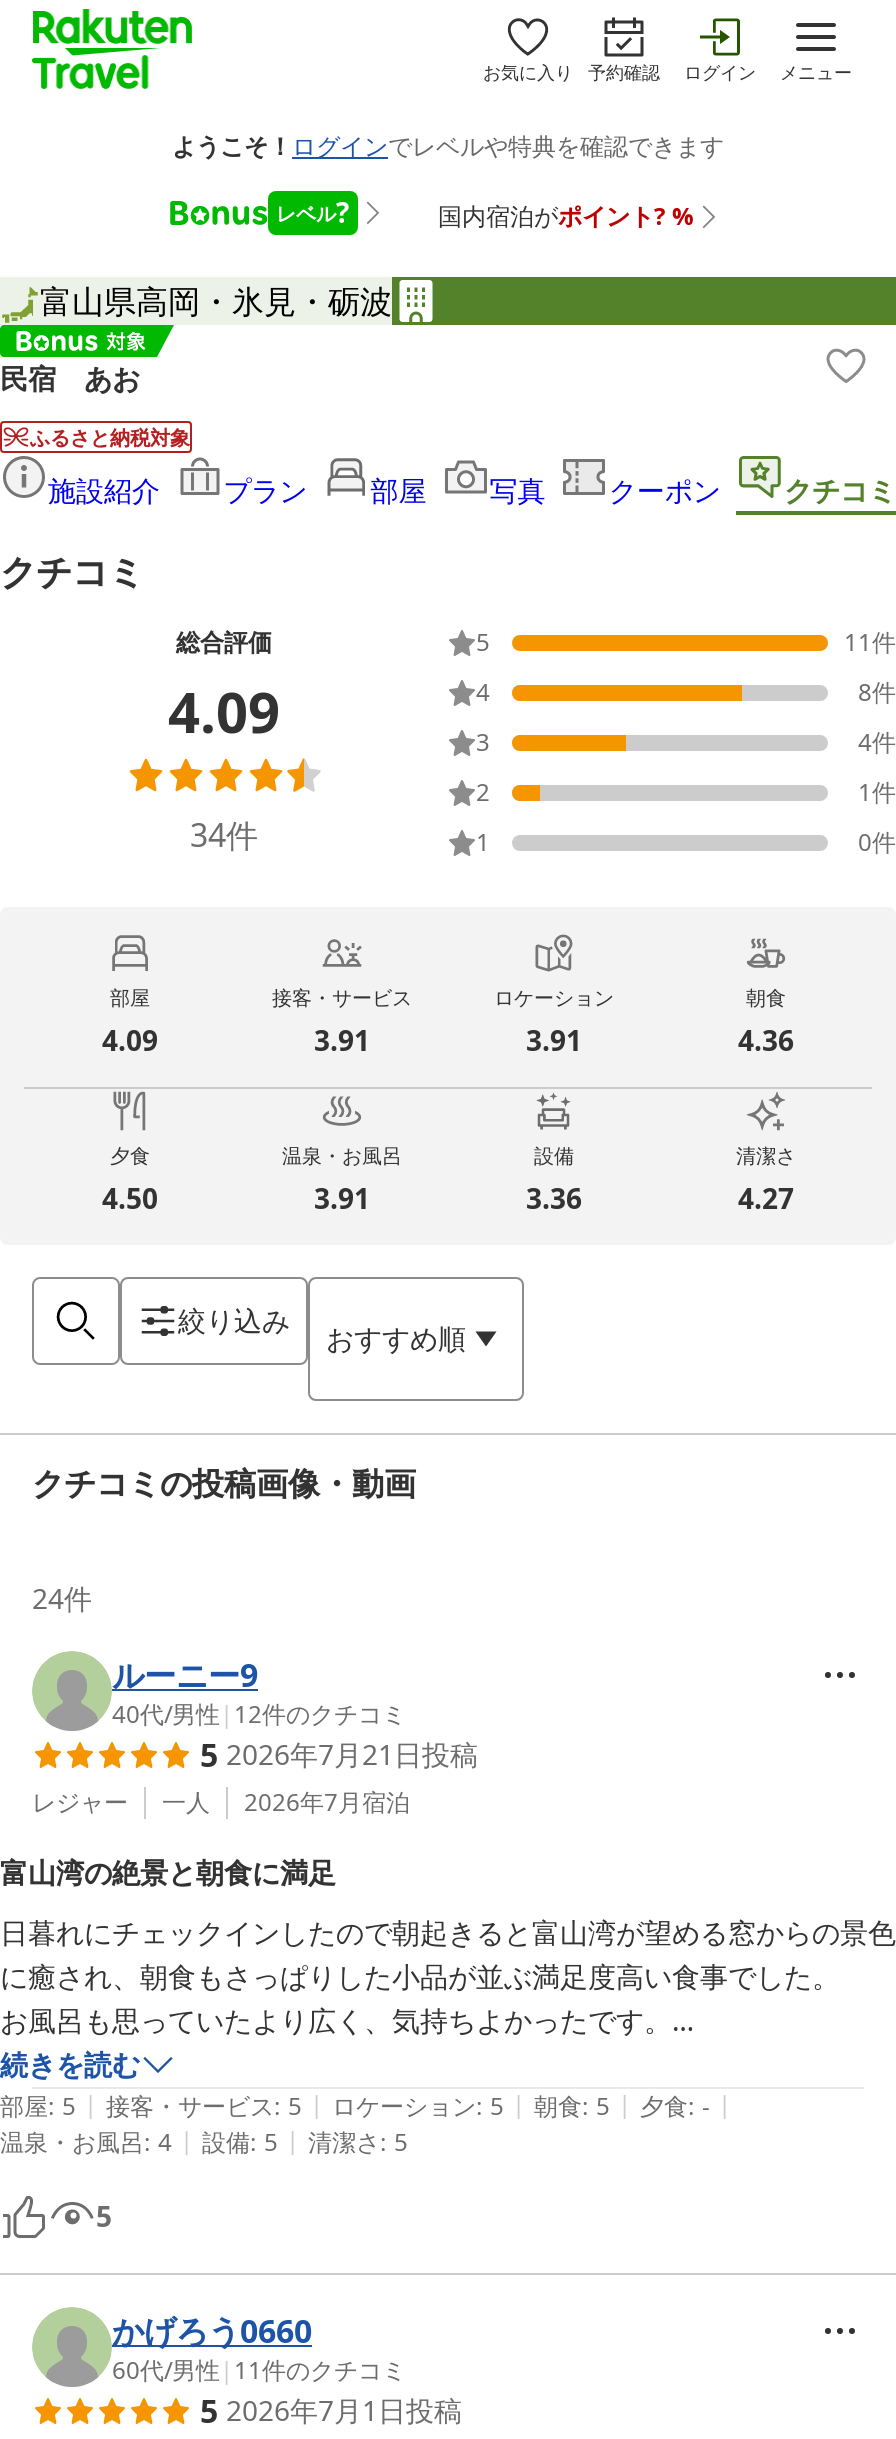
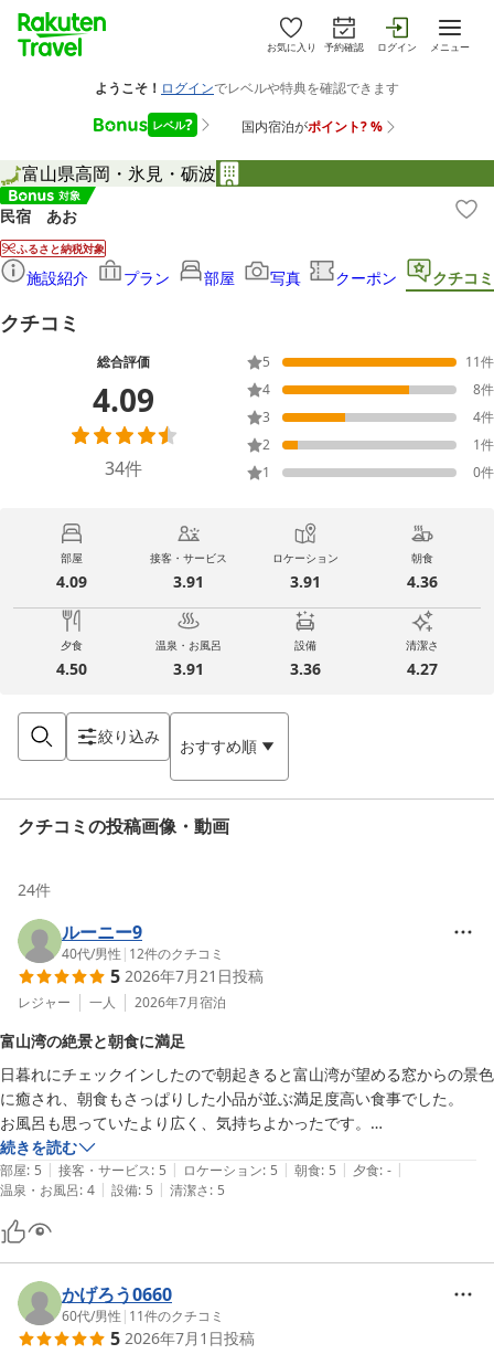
- 5
